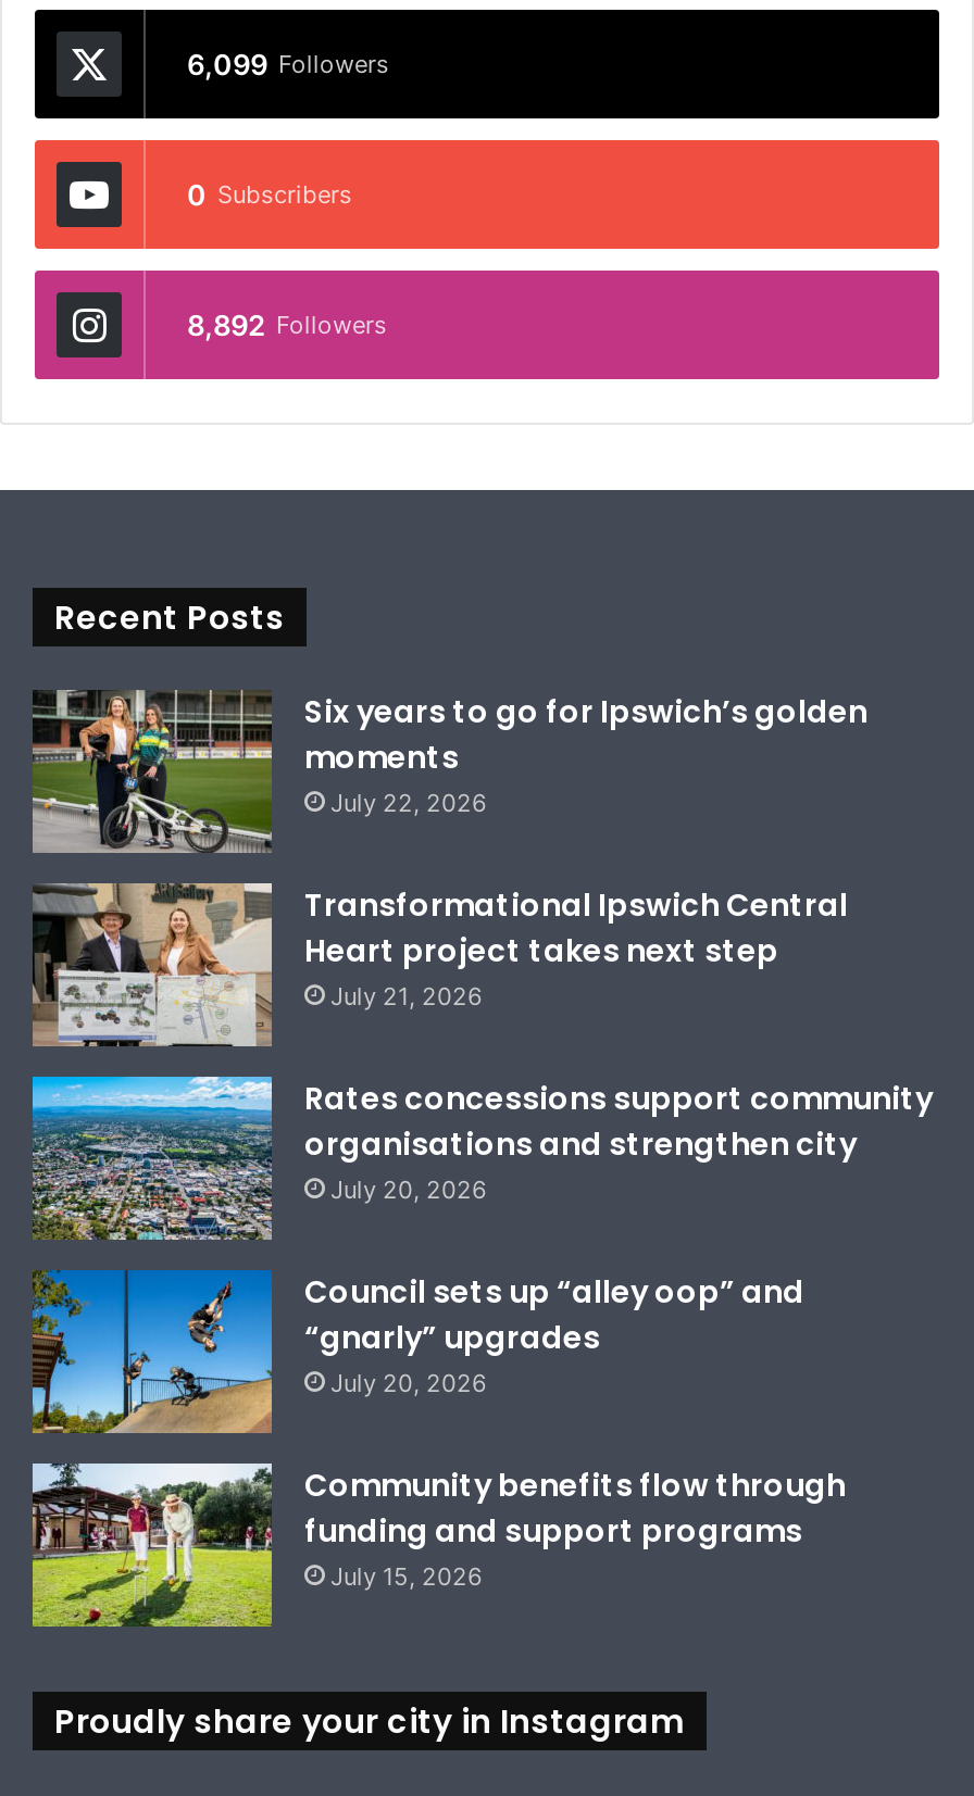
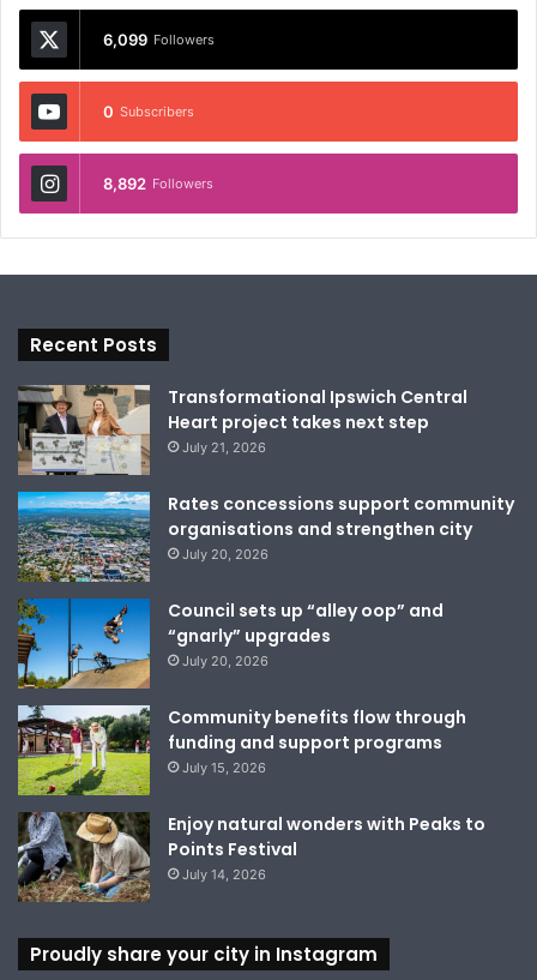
- [image]
- Six years to go for Ipswich’s golden
- moments
- July 22, 2026

moved up: [image] | Transformational Ipswich Central | Heart project takes next step | ... | funding and support programs | July 15, 2026

+ [image]
+ Enjoy natural wonders with Peaks to
+ Points Festival
+ July 14, 2026
